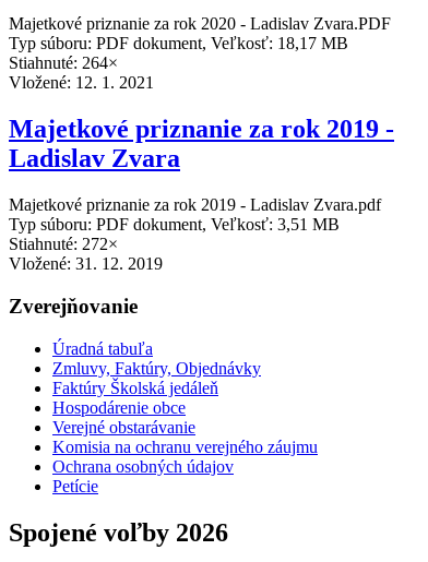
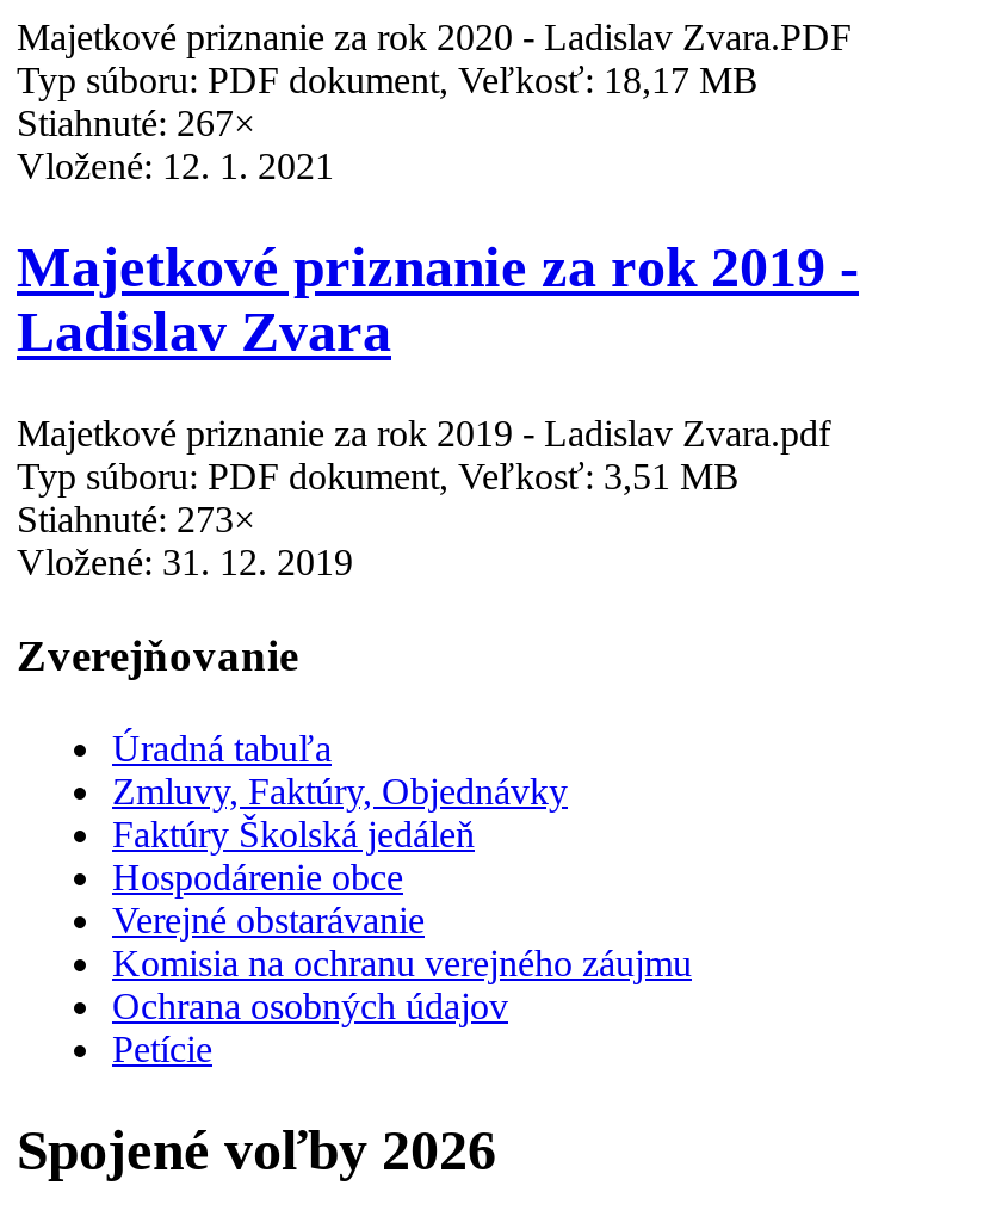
- Stiahnuté: 264×
+ Stiahnuté: 267×

- Stiahnuté: 272×
+ Stiahnuté: 273×
